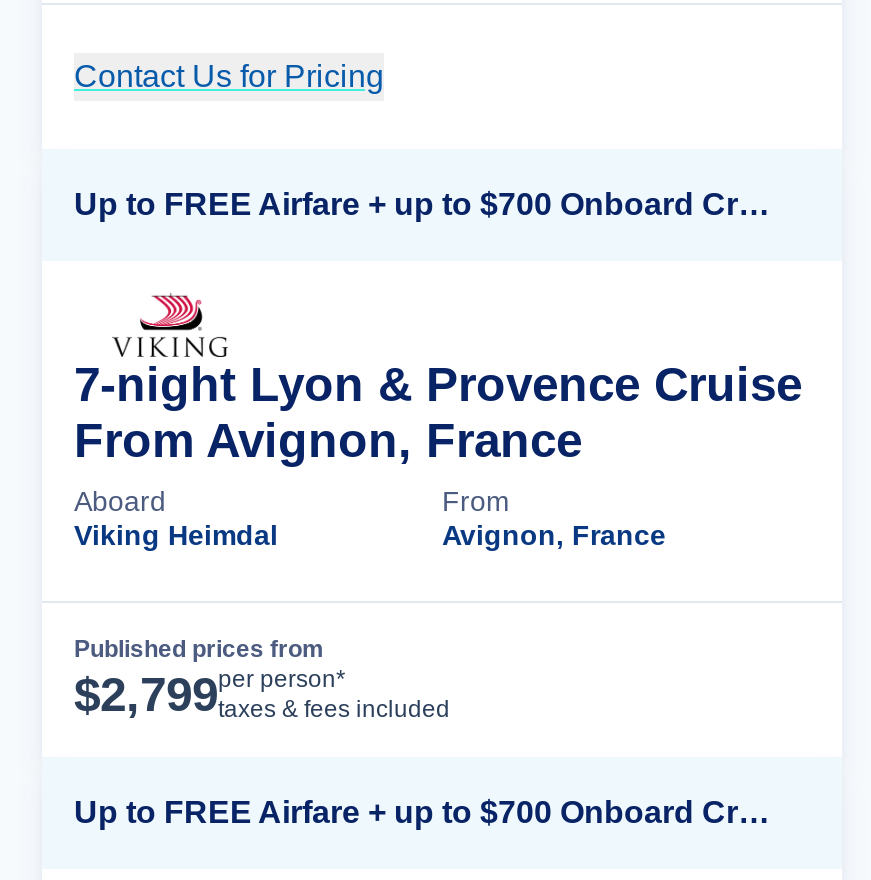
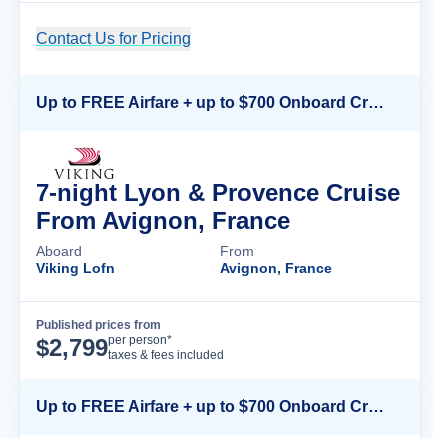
- Viking Heimdal
+ Viking Lofn
